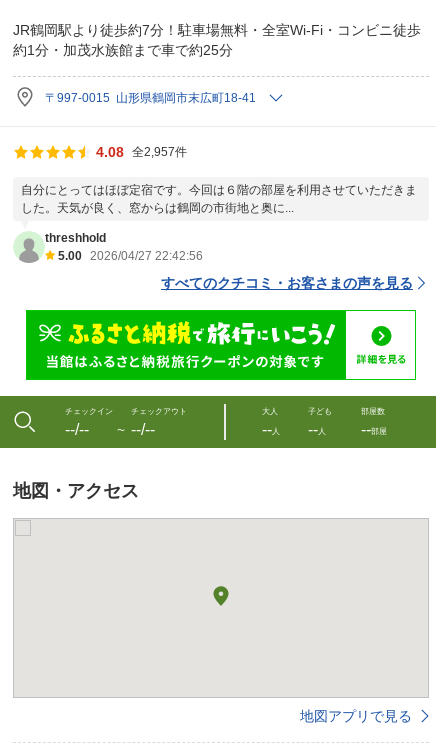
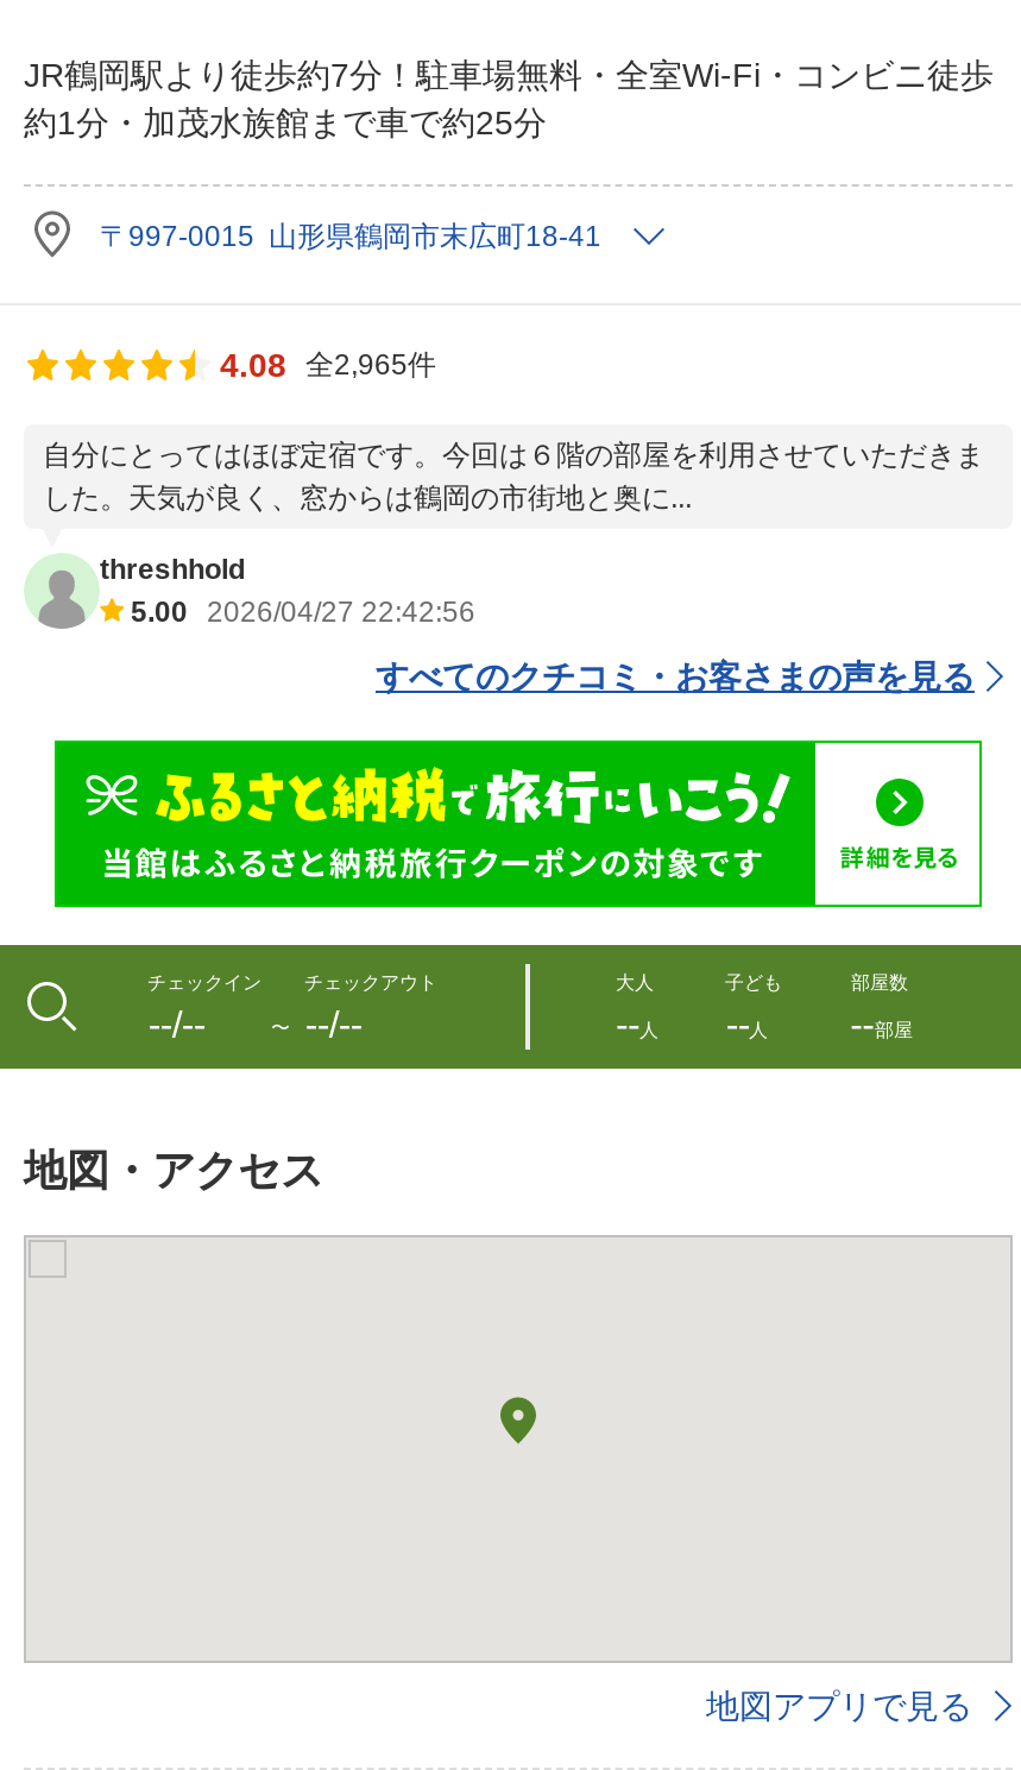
- 4.08 全2,957件
+ 4.08 全2,965件
